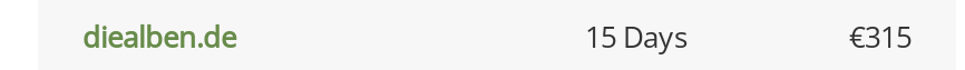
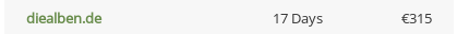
- 15 Days
+ 17 Days
